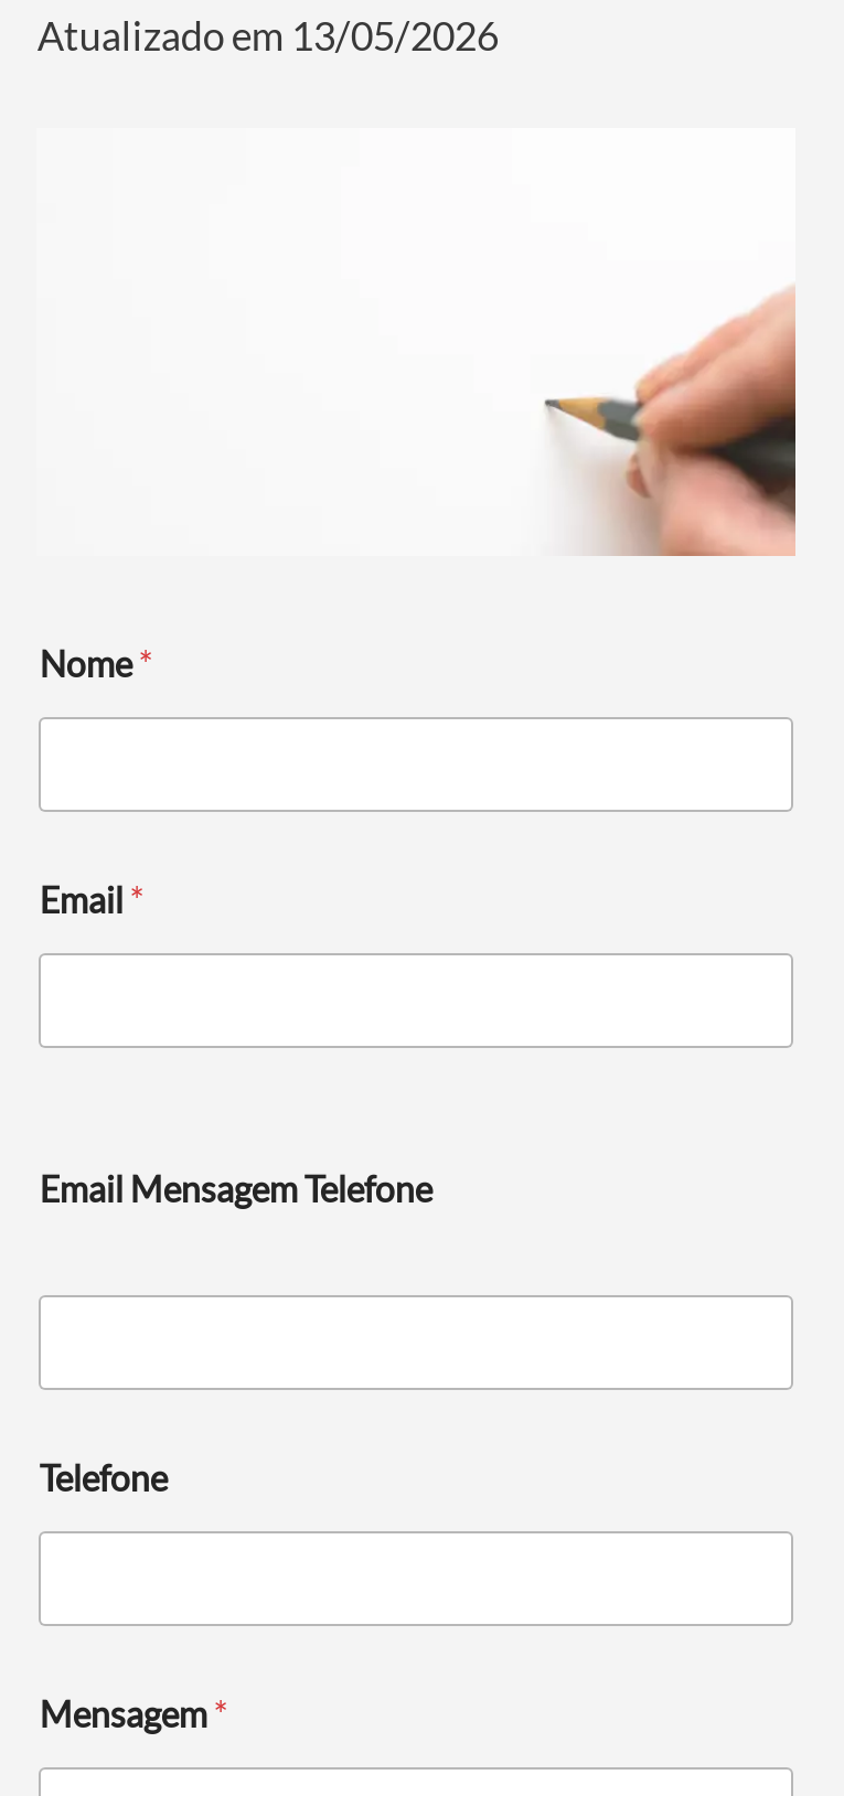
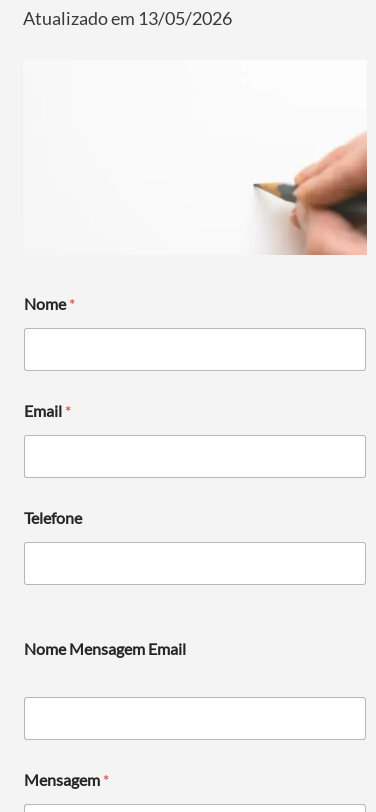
- Email Mensagem Telefone

moved up: Telefone

+ Nome Mensagem Email
